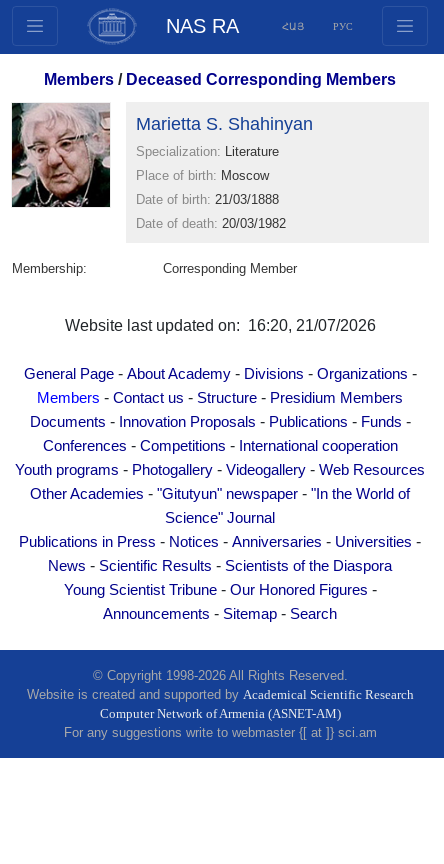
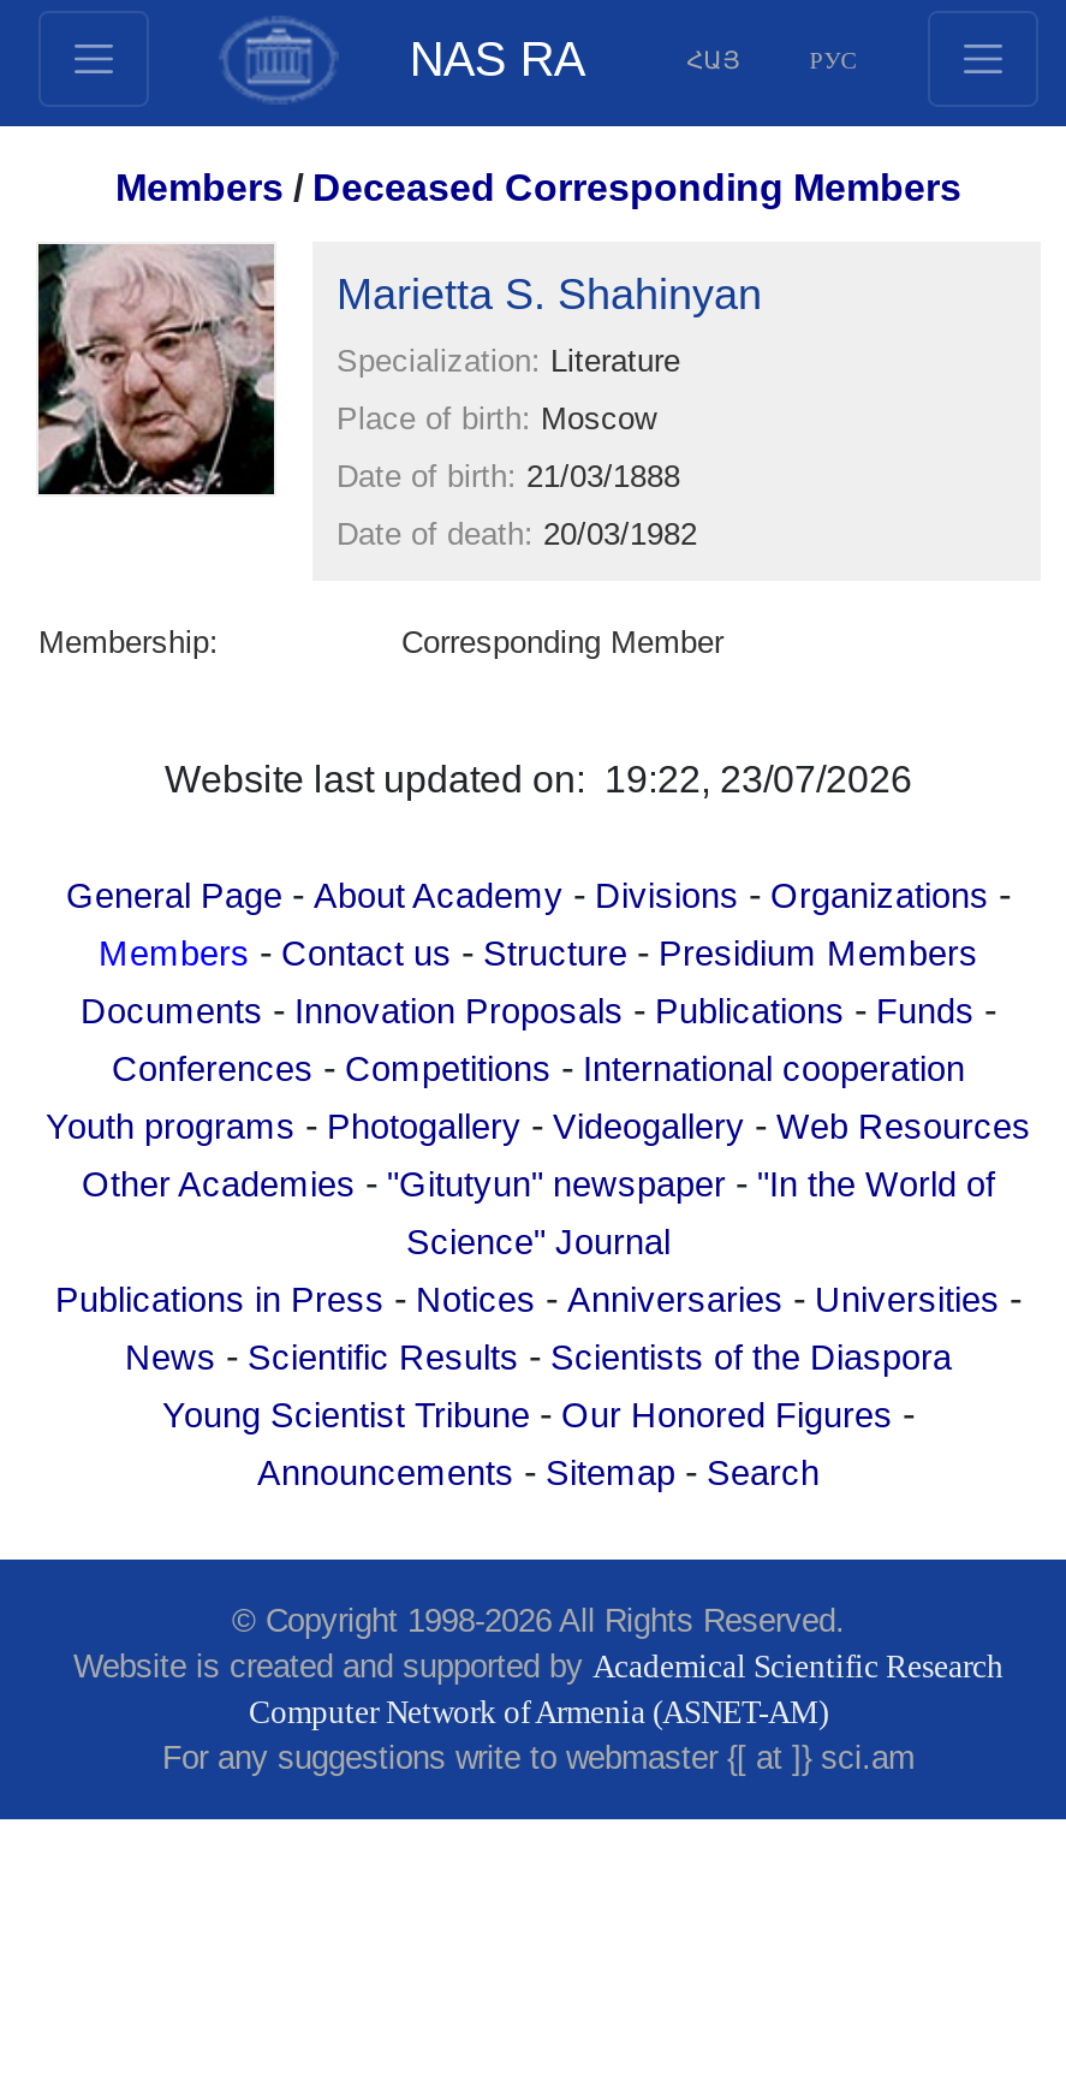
- Website last updated on: 16:20, 21/07/2026
+ Website last updated on: 19:22, 23/07/2026
